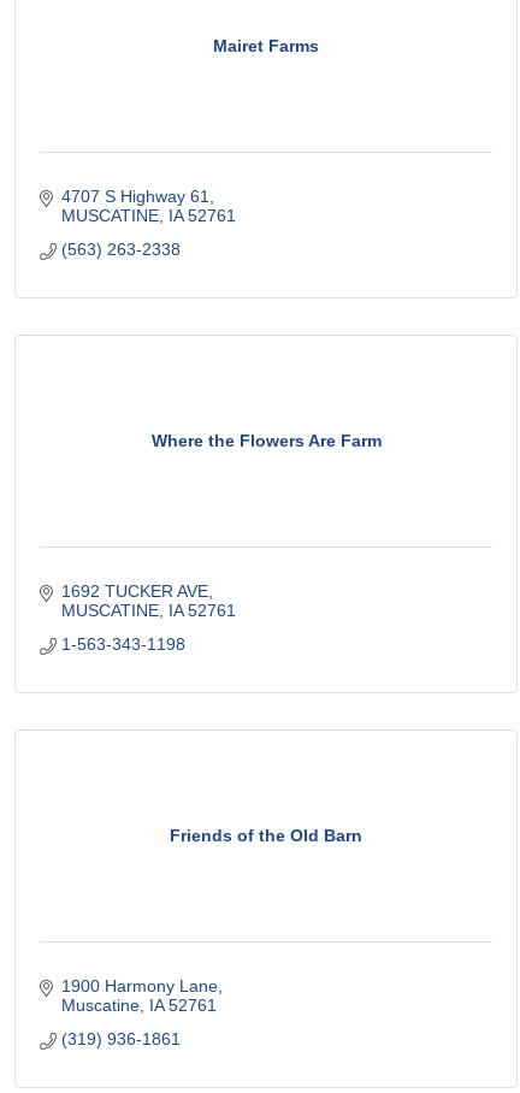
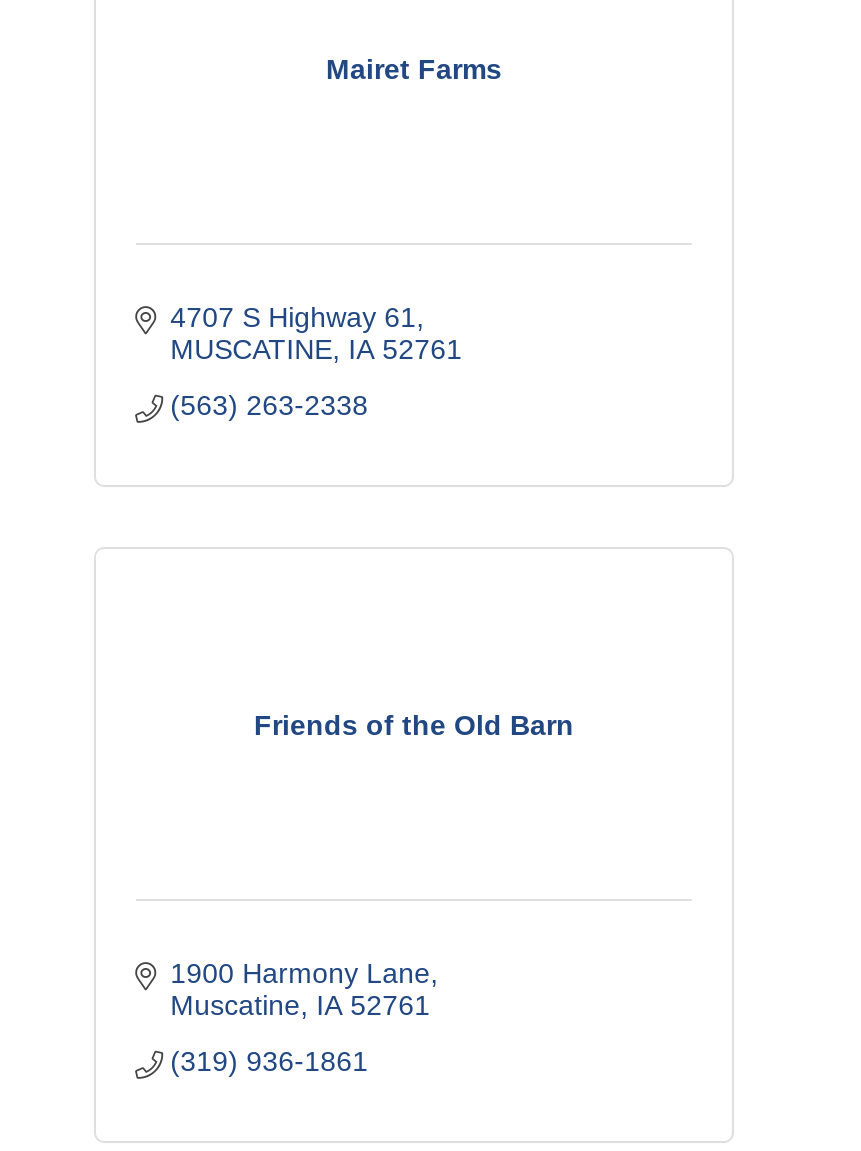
- Where the Flowers Are Farm

- 1692 TUCKER AVE
- MUSCATINE IA 52761
- 1-563-343-1198
